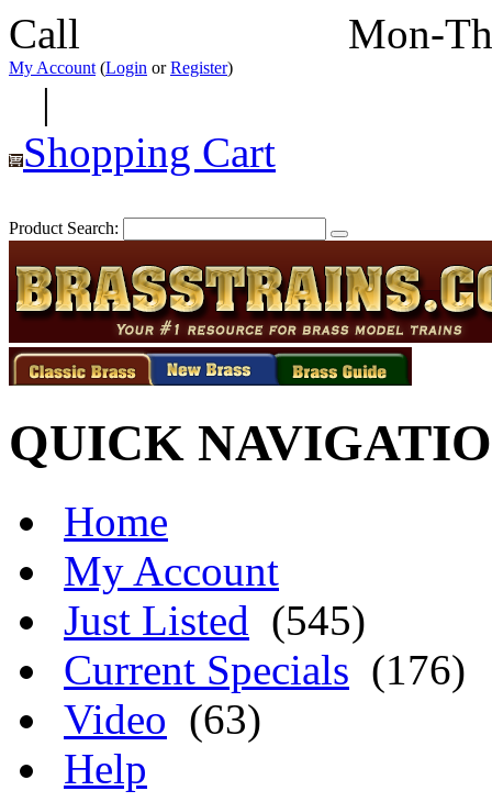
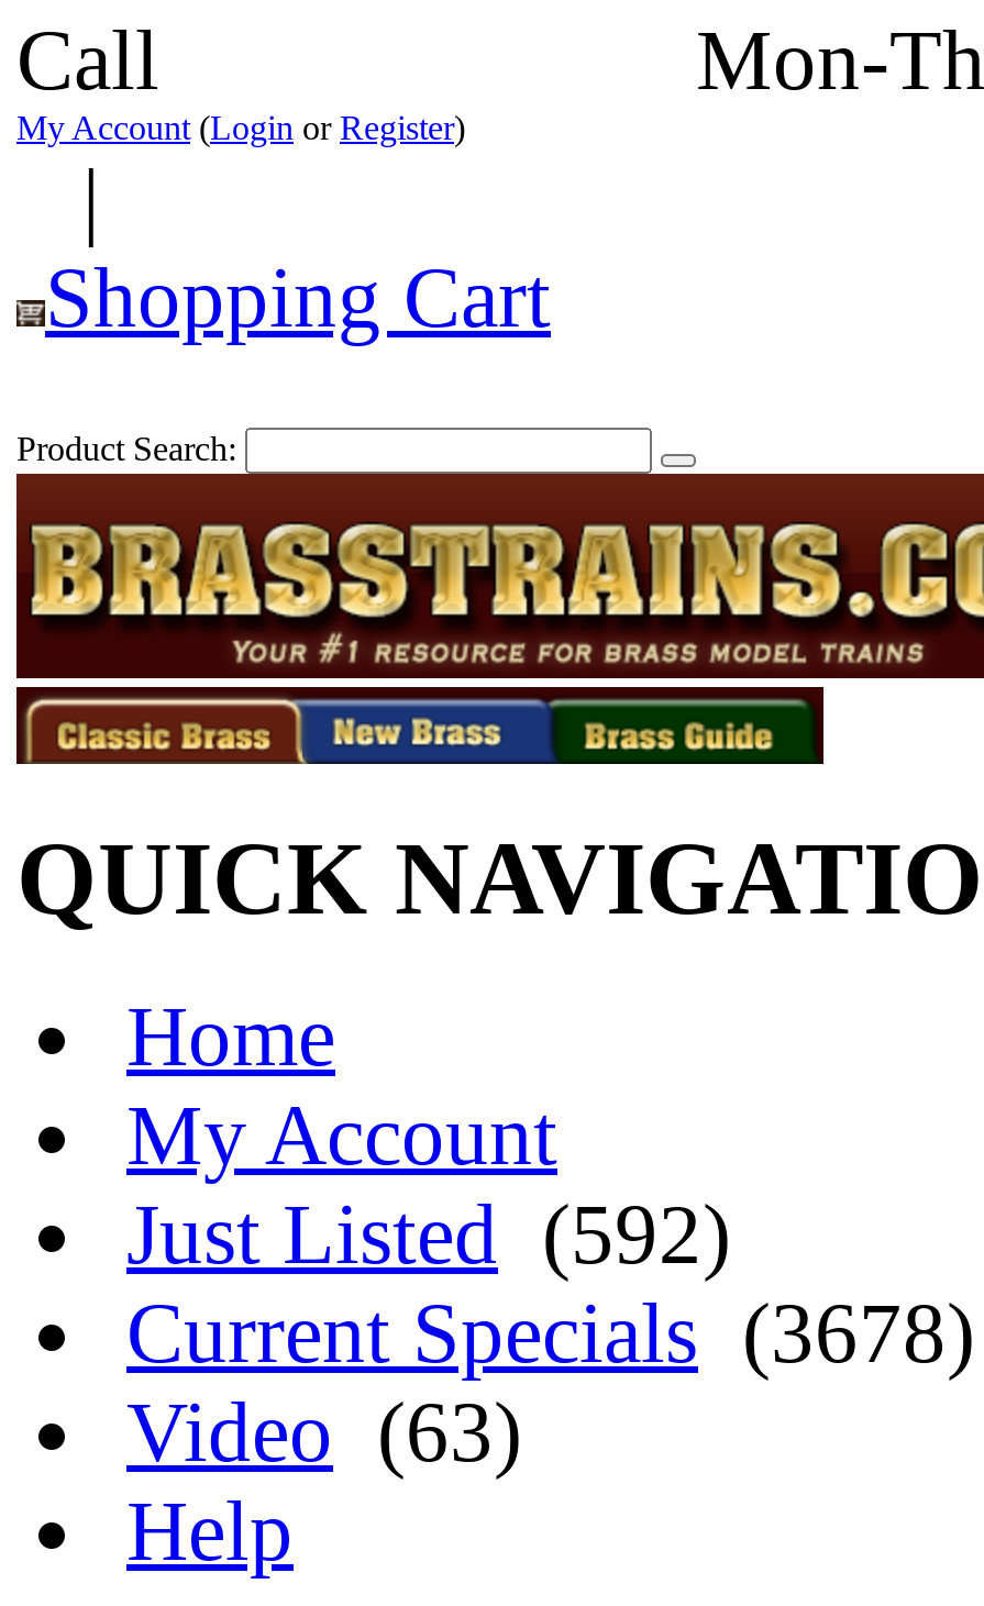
- Just Listed (545)
+ Just Listed (592)

- Current Specials (176)
+ Current Specials (3678)
